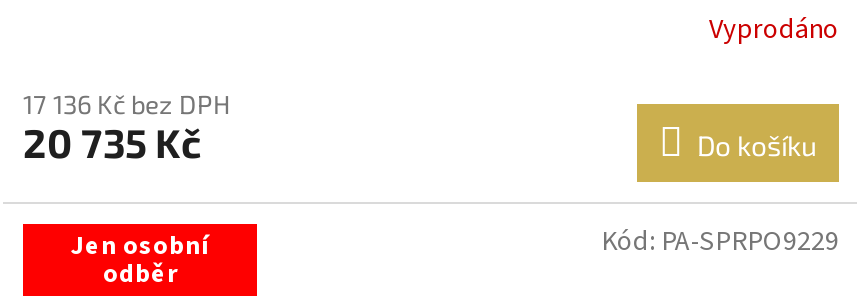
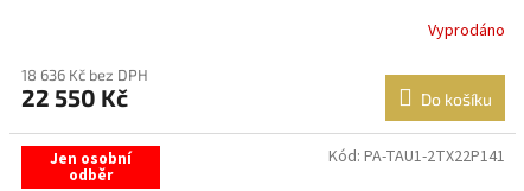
- 17 136 Kč bez DPH
+ 18 636 Kč bez DPH

- 20 735 Kč
+ 22 550 Kč

- Kód: PA-SPRPO9229
+ Kód: PA-TAU1-2TX22P141
